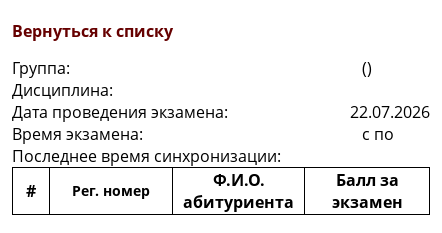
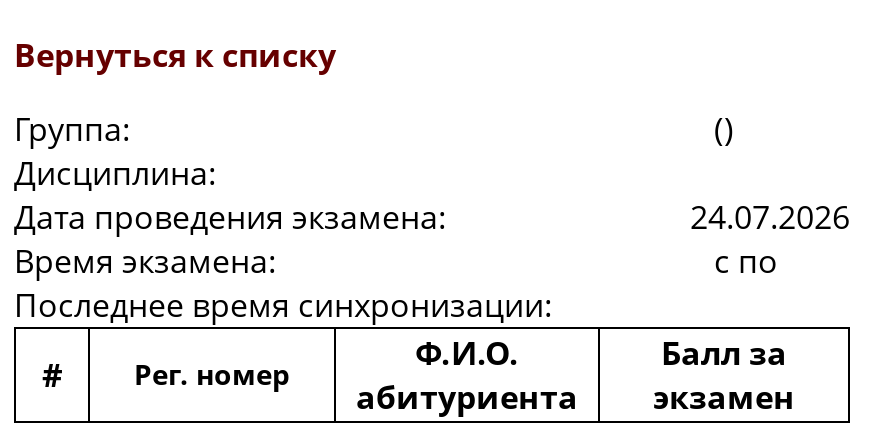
- 22.07.2026
+ 24.07.2026
